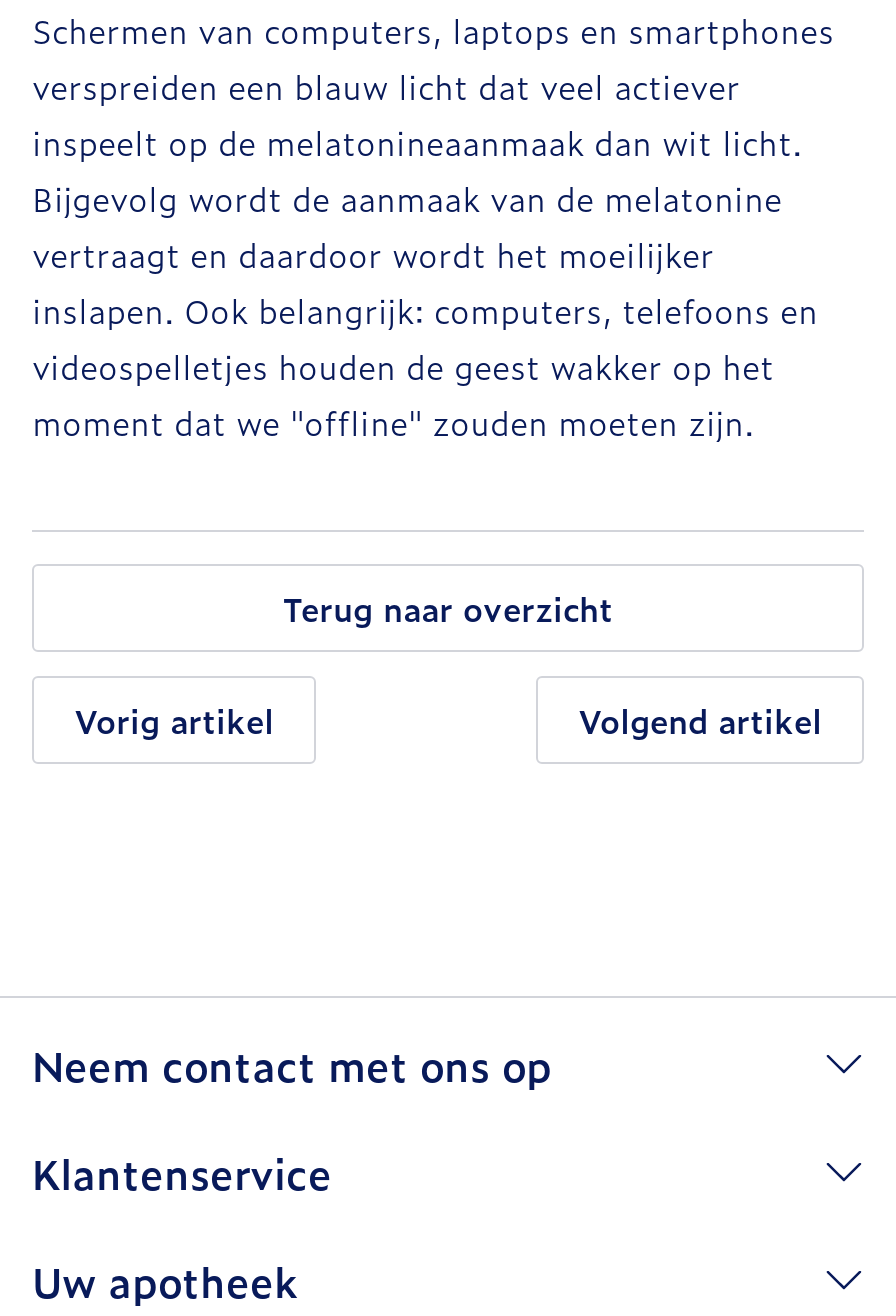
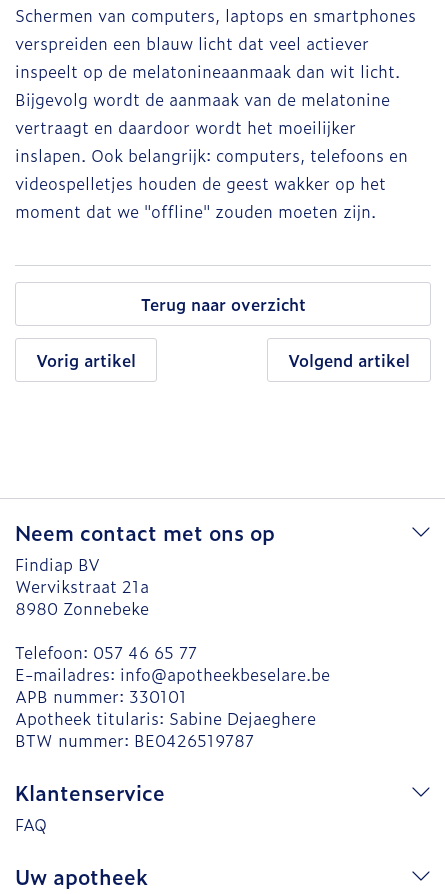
+ Findiap BV
+ Wervikstraat 21a
+ 8980 Zonnebeke
+ Telefoon: 057 46 65 77
+ E-mailadres: info@apotheekbeselare.be
+ APB nummer: 330101
+ Apotheek titularis: Sabine Dejaeghere
+ BTW nummer: BE0426519787

+ FAQ
